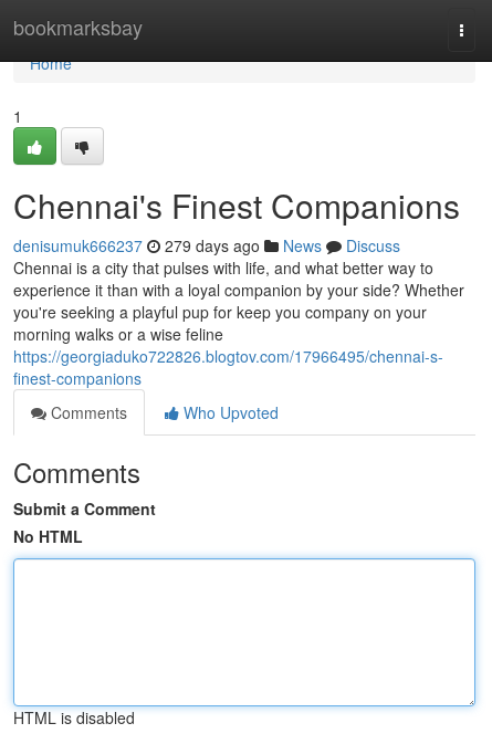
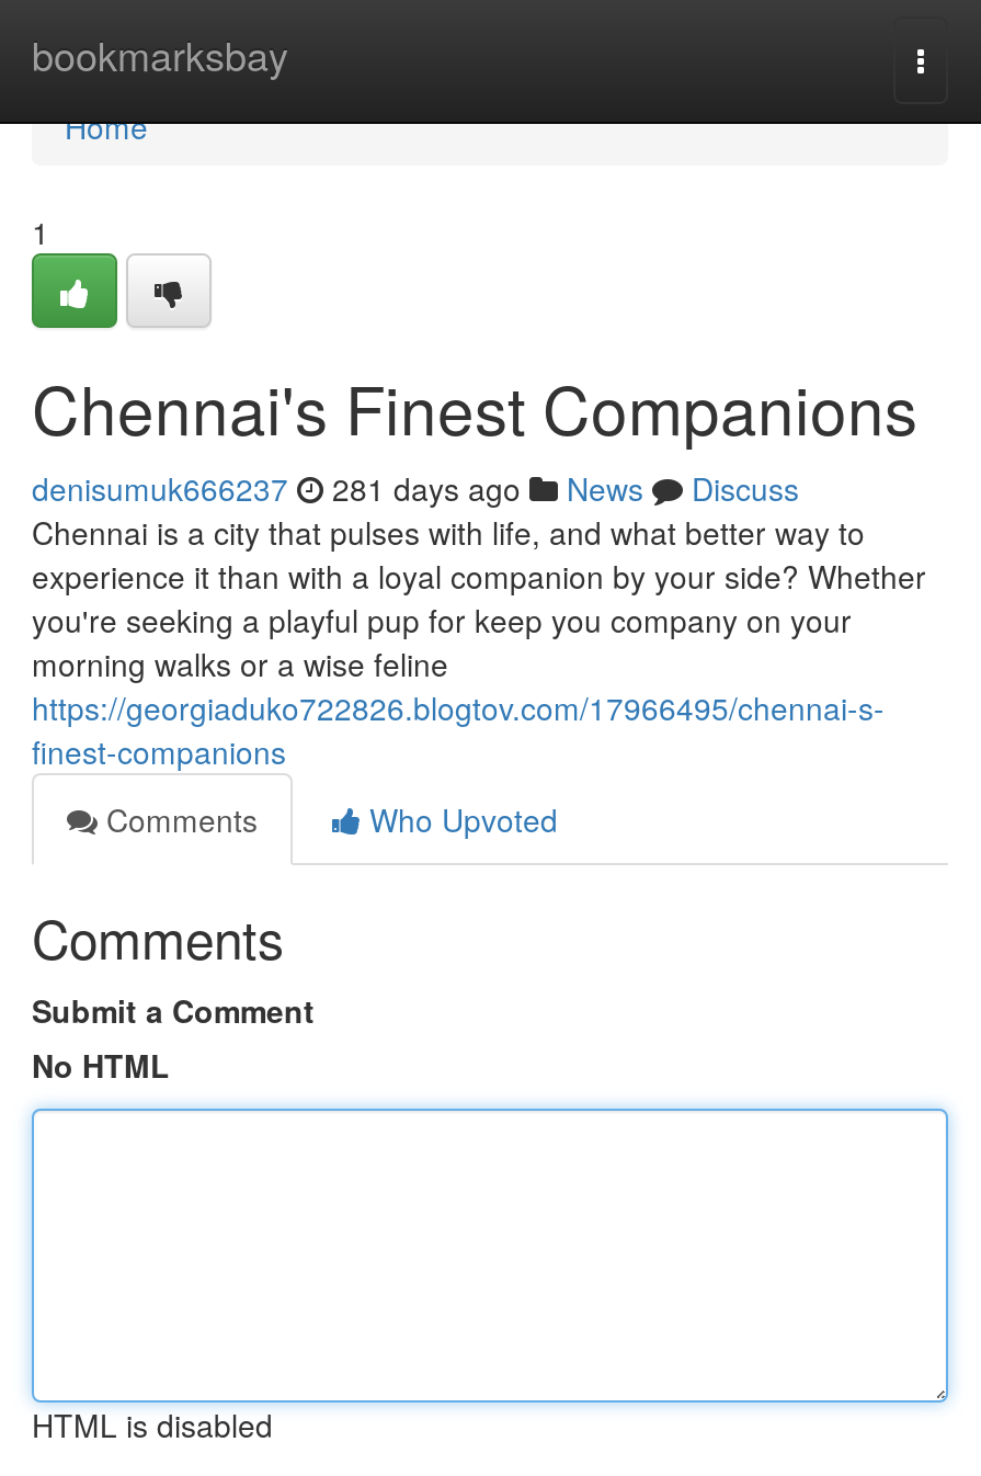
- denisumuk666237 279 days ago News Discuss
+ denisumuk666237 281 days ago News Discuss
